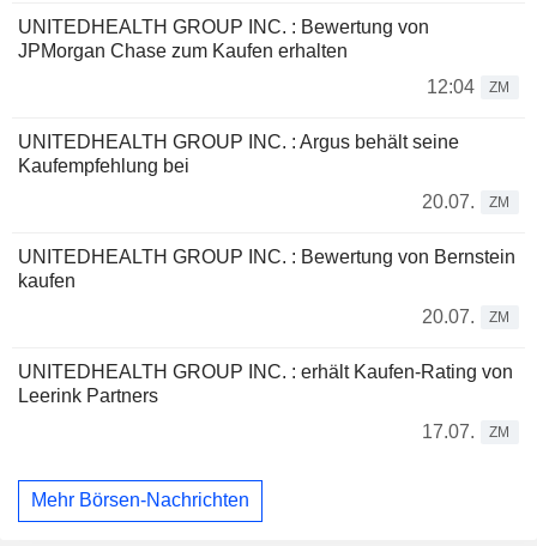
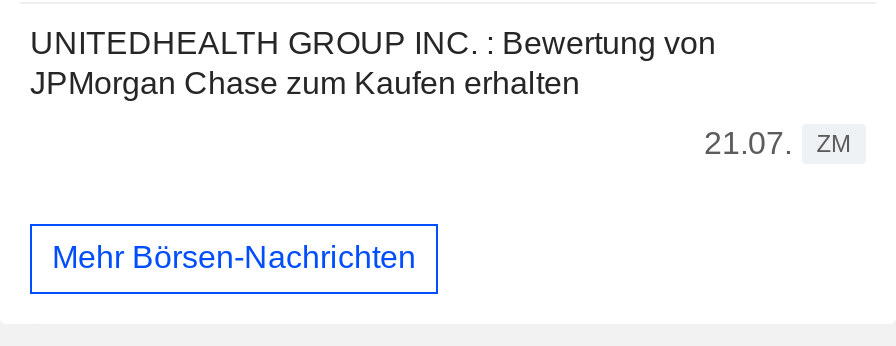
- 12:04
- ZM
- UNITEDHEALTH GROUP INC. : Argus behält seine
- Kaufempfehlung bei
- 20.07.
- ZM
- UNITEDHEALTH GROUP INC. : Bewertung von Bernstein
- kaufen
- 20.07.
- ZM
- UNITEDHEALTH GROUP INC. : erhält Kaufen-Rating von
- Leerink Partners
- 17.07.
+ 21.07.
